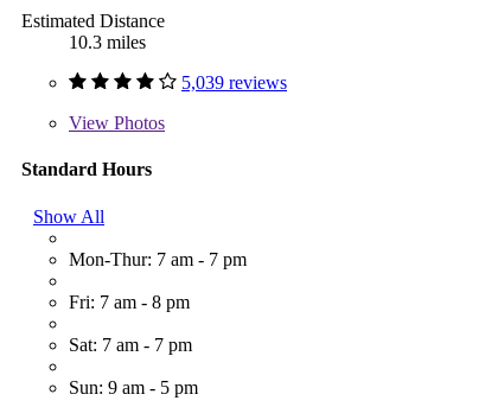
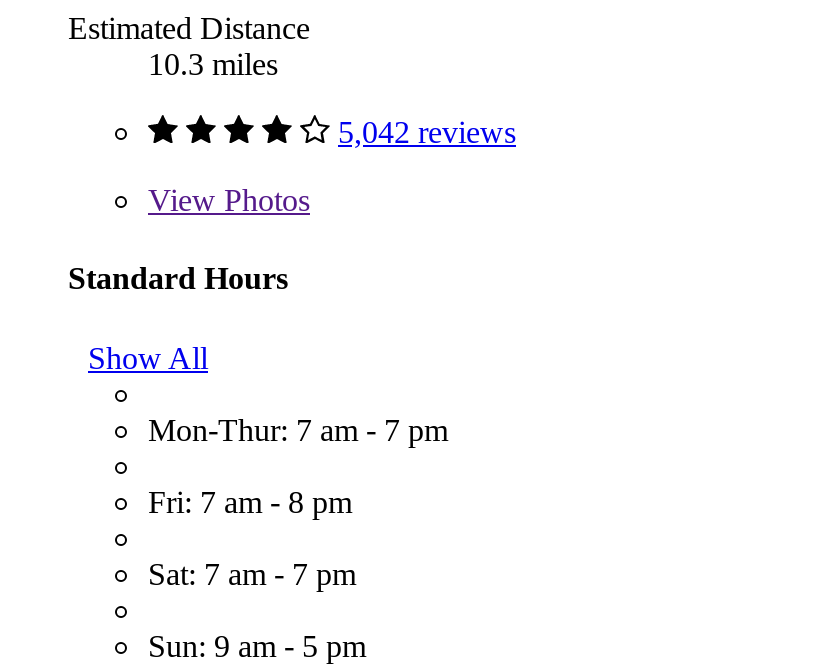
- 5,039 reviews
+ 5,042 reviews
